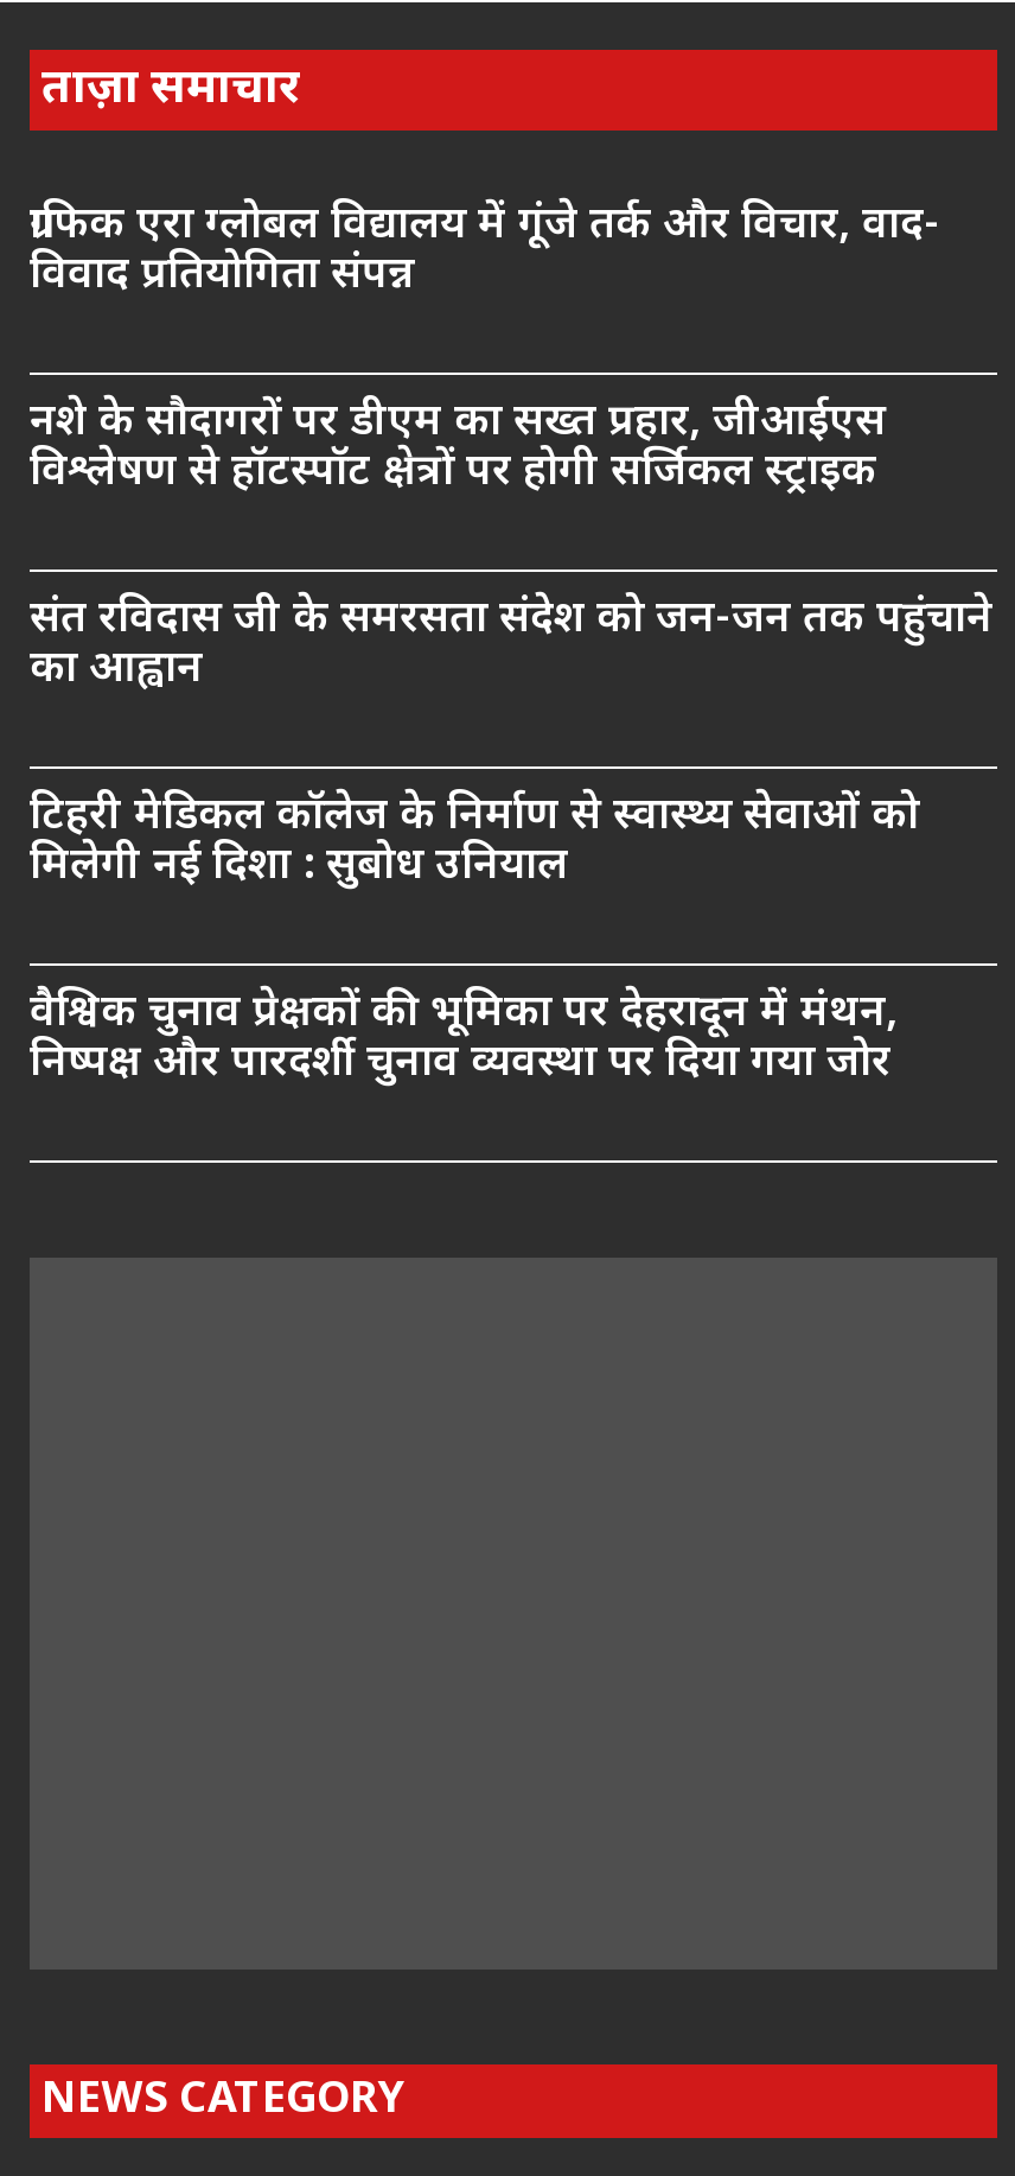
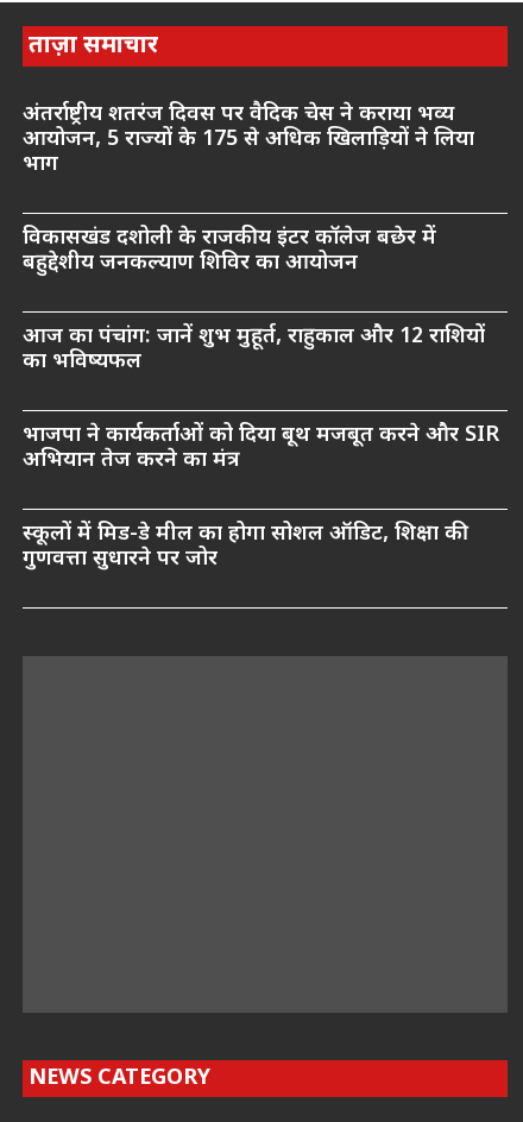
- ग्राफिक एरा ग्लोबल विद्यालय में गूंजे तर्क और विचार, वाद-
- विवाद प्रतियोगिता संपन्न
+ अंतर्राष्ट्रीय शतरंज दिवस पर वैदिक चेस ने कराया भव्य
+ आयोजन, 5 राज्यों के 175 से अधिक खिलाड़ियों ने लिया
+ भाग

- नशे के सौदागरों पर डीएम का सख्त प्रहार, जीआईएस
- विश्लेषण से हॉटस्पॉट क्षेत्रों पर होगी सर्जिकल स्ट्राइक
+ विकासखंड दशोली के राजकीय इंटर कॉलेज बछेर में
+ बहुद्देशीय जनकल्याण शिविर का आयोजन

- संत रविदास जी के समरसता संदेश को जन-जन तक पहुंचाने
- का आह्वान
+ आज का पंचांग: जानें शुभ मुहूर्त, राहुकाल और 12 राशियों
+ का भविष्यफल

- टिहरी मेडिकल कॉलेज के निर्माण से स्वास्थ्य सेवाओं को
- मिलेगी नई दिशा : सुबोध उनियाल
+ भाजपा ने कार्यकर्ताओं को दिया बूथ मजबूत करने और SIR
+ अभियान तेज करने का मंत्र

- वैश्विक चुनाव प्रेक्षकों की भूमिका पर देहरादून में मंथन,
- निष्पक्ष और पारदर्शी चुनाव व्यवस्था पर दिया गया जोर
+ स्कूलों में मिड-डे मील का होगा सोशल ऑडिट, शिक्षा की
+ गुणवत्ता सुधारने पर जोर
